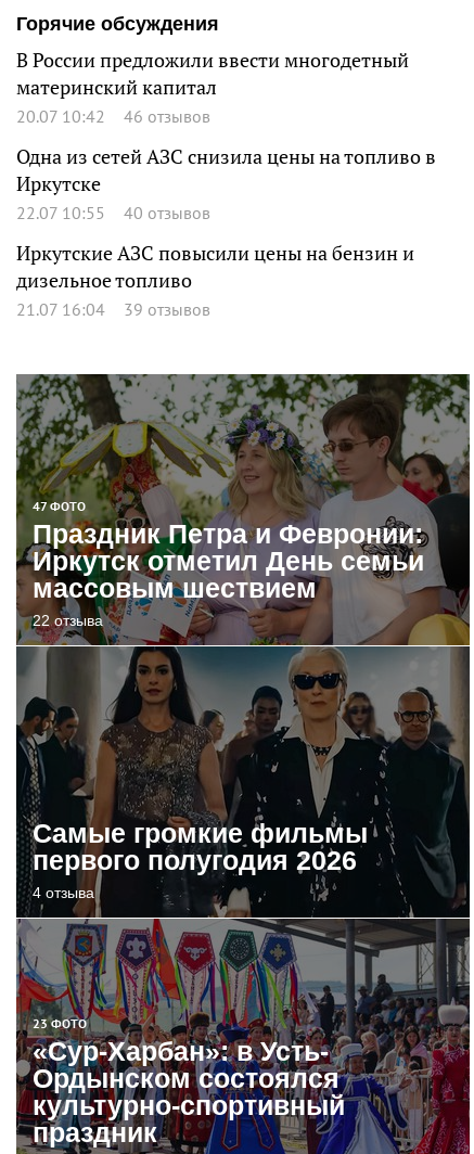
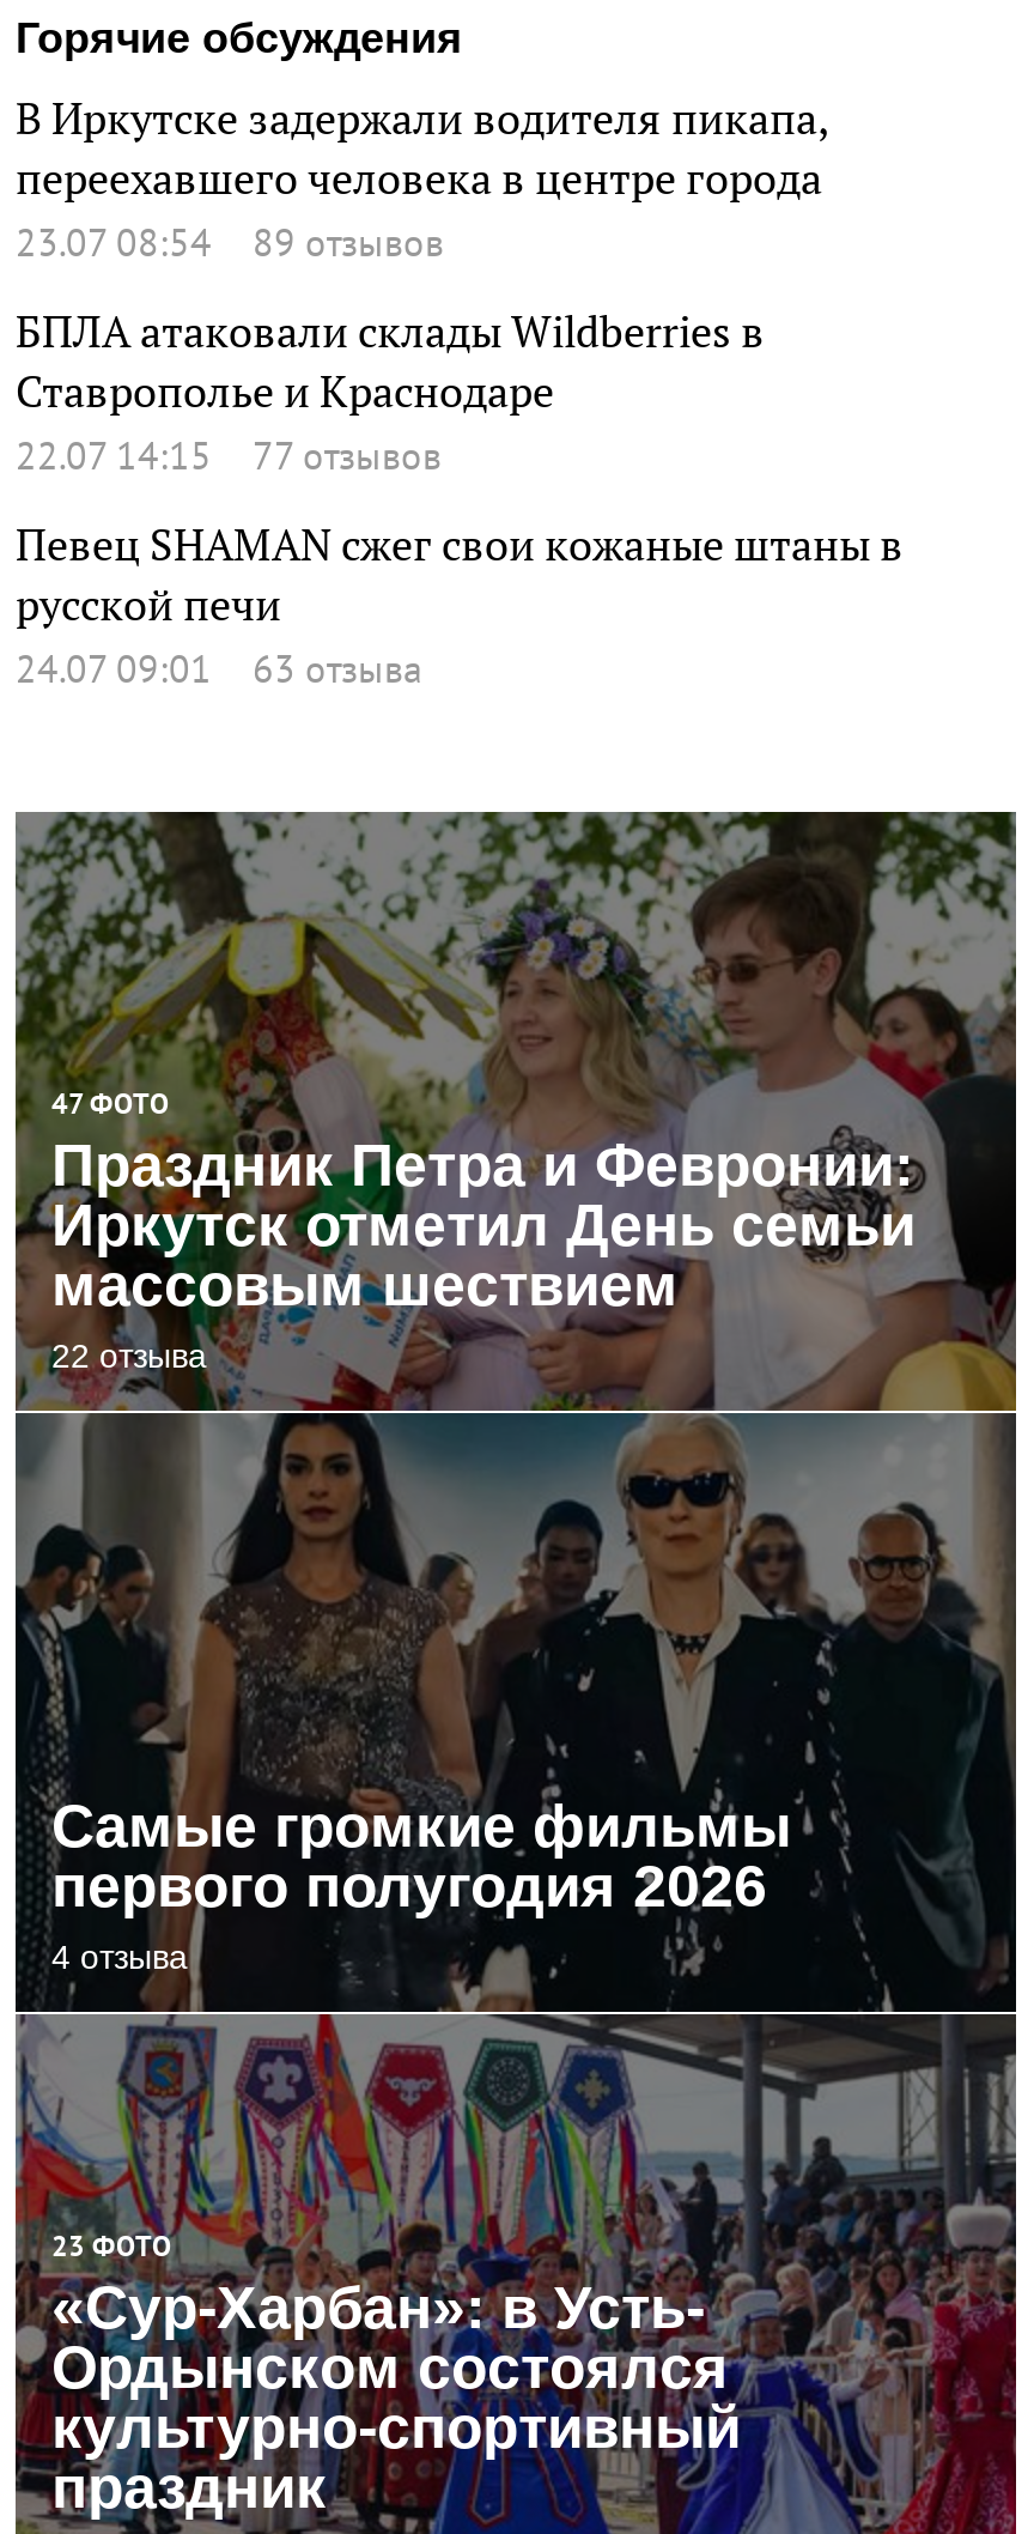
- В России предложили ввести многодетный
- материнский капитал
- 20.07 10:42
- 46 отзывов
+ В Иркутске задержали водителя пикапа,
+ переехавшего человека в центре города
+ 23.07 08:54
+ 89 отзывов

- Одна из сетей АЗС снизила цены на топливо в
- Иркутске
- 22.07 10:55
- 40 отзывов
+ БПЛА атаковали склады Wildberries в
+ Ставрополье и Краснодаре
+ 22.07 14:15
+ 77 отзывов

- Иркутские АЗС повысили цены на бензин и
- дизельное топливо
- 21.07 16:04
- 39 отзывов
+ Певец SHAMAN сжег свои кожаные штаны в
+ русской печи
+ 24.07 09:01
+ 63 отзыва
